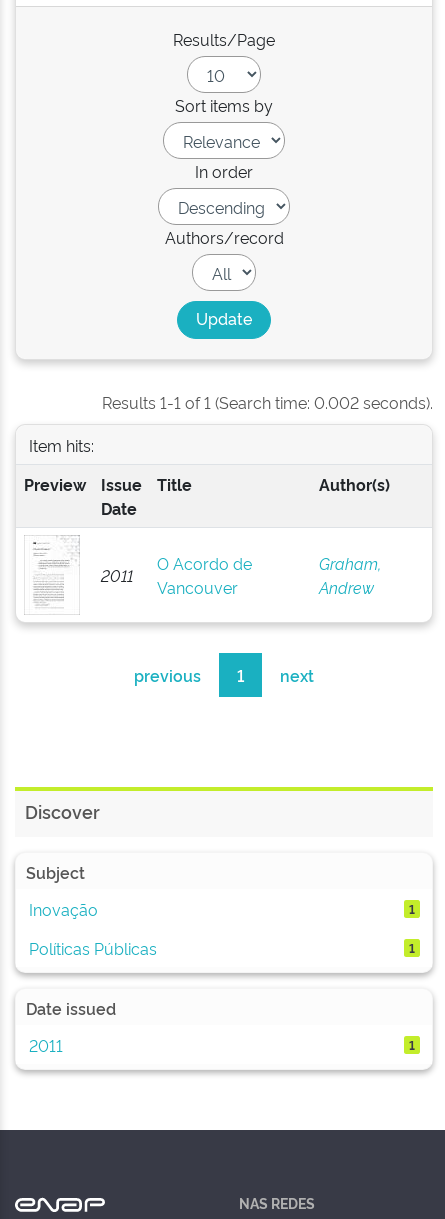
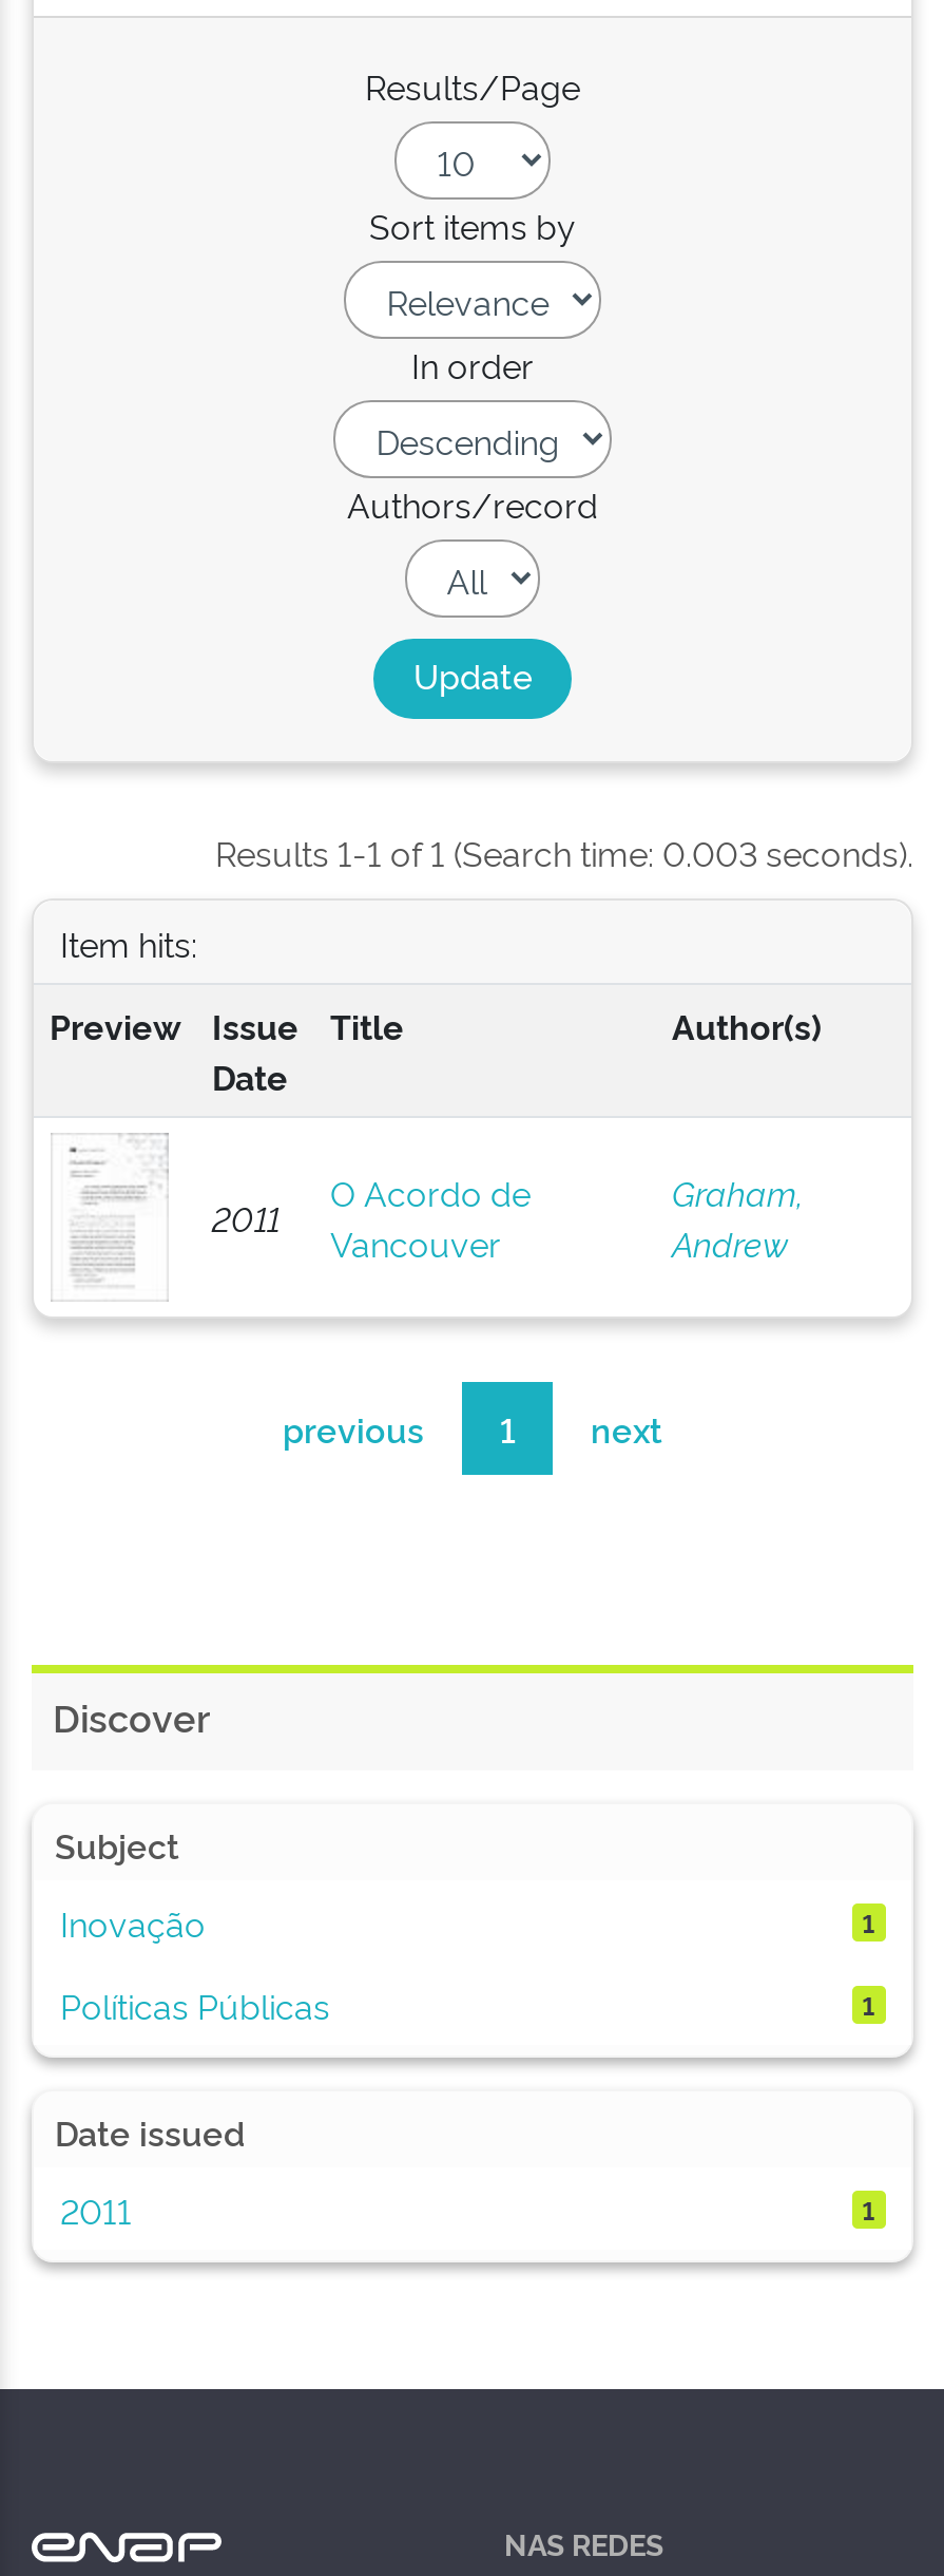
- Results 1-1 of 1 (Search time: 0.002 seconds).
+ Results 1-1 of 1 (Search time: 0.003 seconds).
